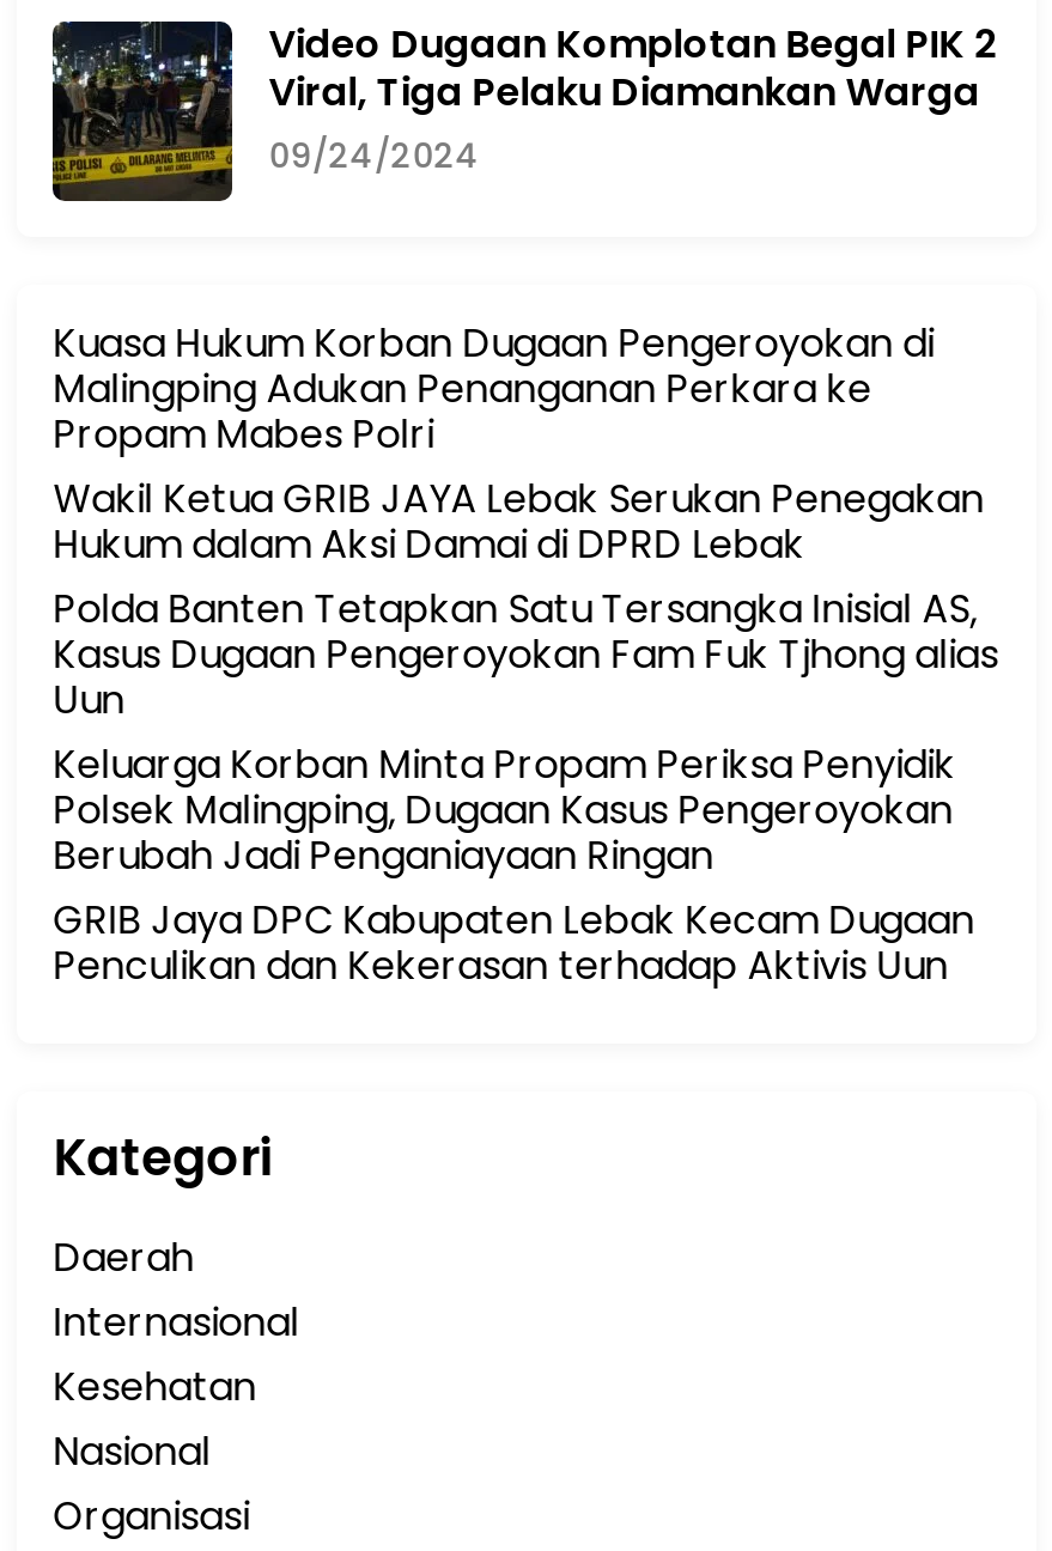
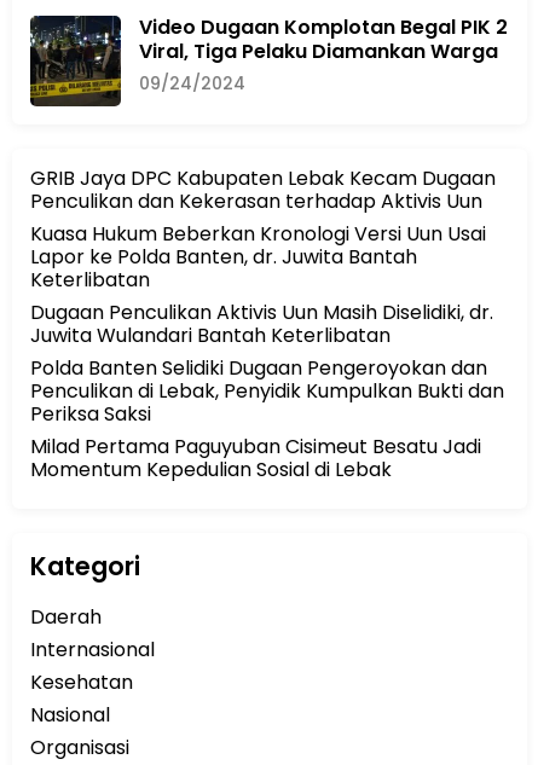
- Kuasa Hukum Korban Dugaan Pengeroyokan di
- Malingping Adukan Penanganan Perkara ke
- Propam Mabes Polri
- Wakil Ketua GRIB JAYA Lebak Serukan Penegakan
- Hukum dalam Aksi Damai di DPRD Lebak
- Polda Banten Tetapkan Satu Tersangka Inisial AS,
- Kasus Dugaan Pengeroyokan Fam Fuk Tjhong alias
- Uun
- Keluarga Korban Minta Propam Periksa Penyidik
- Polsek Malingping, Dugaan Kasus Pengeroyokan
- Berubah Jadi Penganiayaan Ringan

moved up: GRIB Jaya DPC Kabupaten Lebak Kecam Dugaan | Penculikan dan Kekerasan terhadap Aktivis Uun

+ Kuasa Hukum Beberkan Kronologi Versi Uun Usai
+ Lapor ke Polda Banten, dr. Juwita Bantah
+ Keterlibatan
+ Dugaan Penculikan Aktivis Uun Masih Diselidiki, dr.
+ Juwita Wulandari Bantah Keterlibatan
+ Polda Banten Selidiki Dugaan Pengeroyokan dan
+ Penculikan di Lebak, Penyidik Kumpulkan Bukti dan
+ Periksa Saksi
+ Milad Pertama Paguyuban Cisimeut Besatu Jadi
+ Momentum Kepedulian Sosial di Lebak
